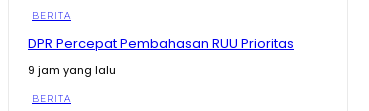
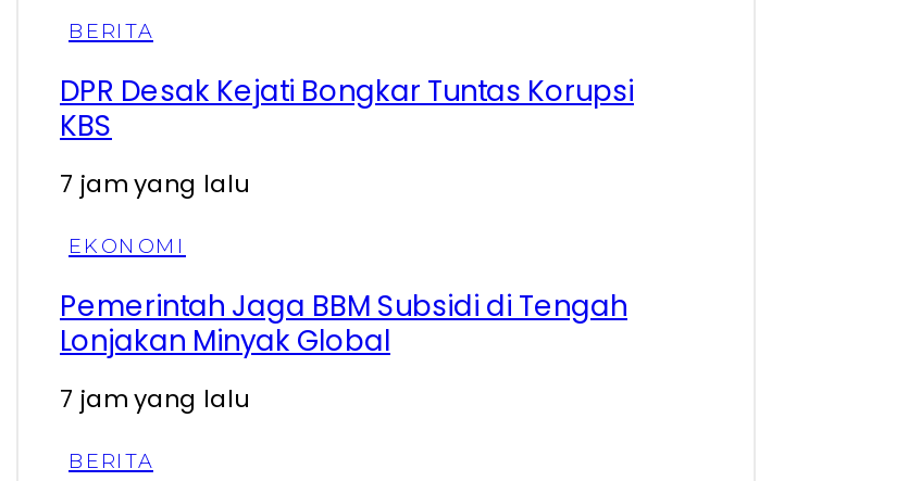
- DPR Percepat Pembahasan RUU Prioritas
- 9 jam yang lalu
+ DPR Desak Kejati Bongkar Tuntas Korupsi
+ KBS
+ 7 jam yang lalu
+ EKONOMI
+ Pemerintah Jaga BBM Subsidi di Tengah
+ Lonjakan Minyak Global
+ 7 jam yang lalu
